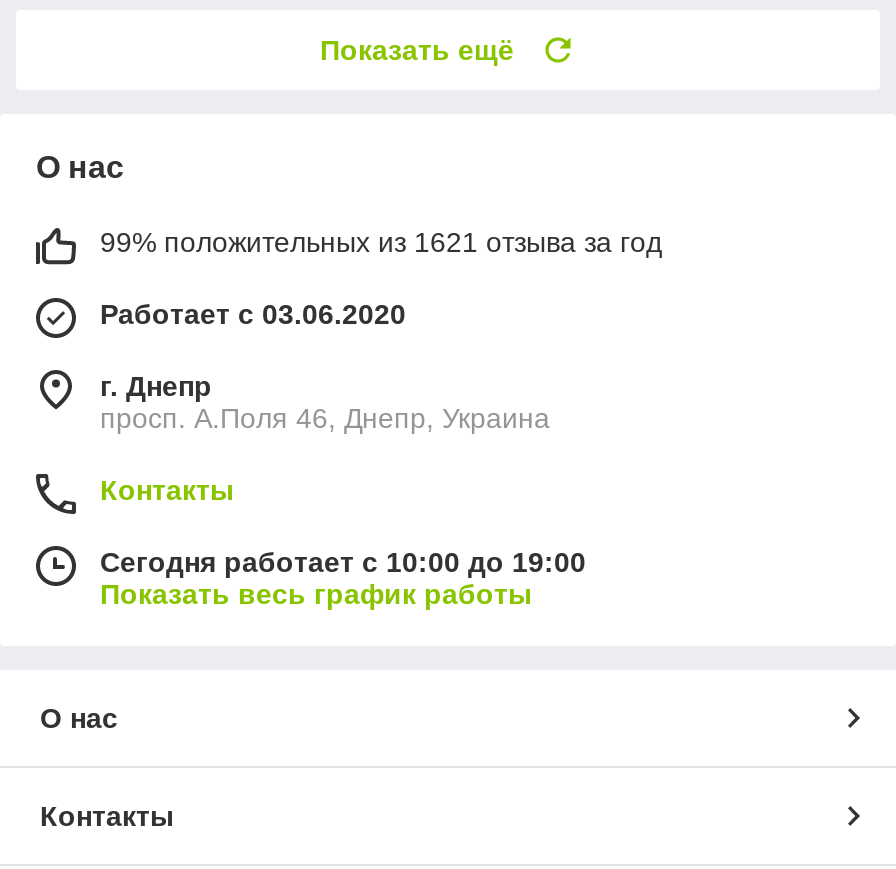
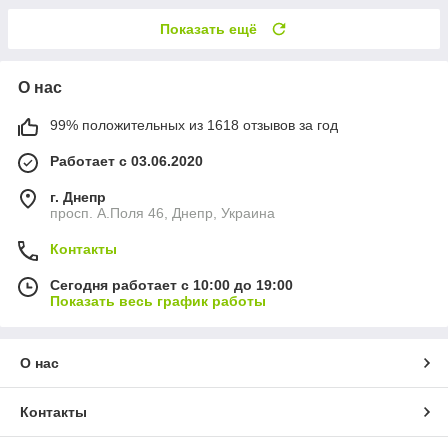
- 99% положительных из 1621 отзыва за год
+ 99% положительных из 1618 отзывов за год
